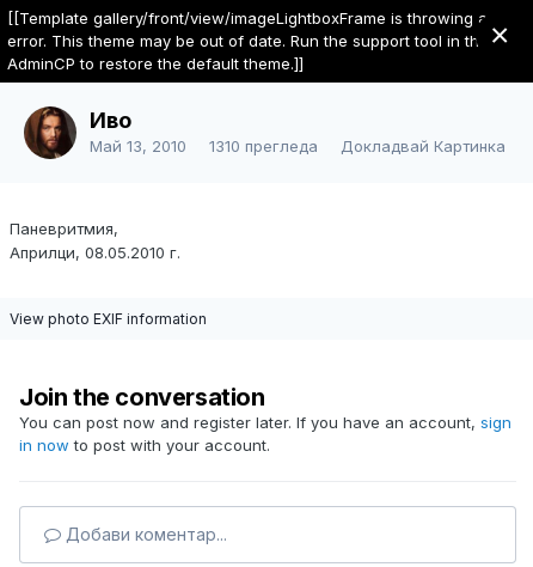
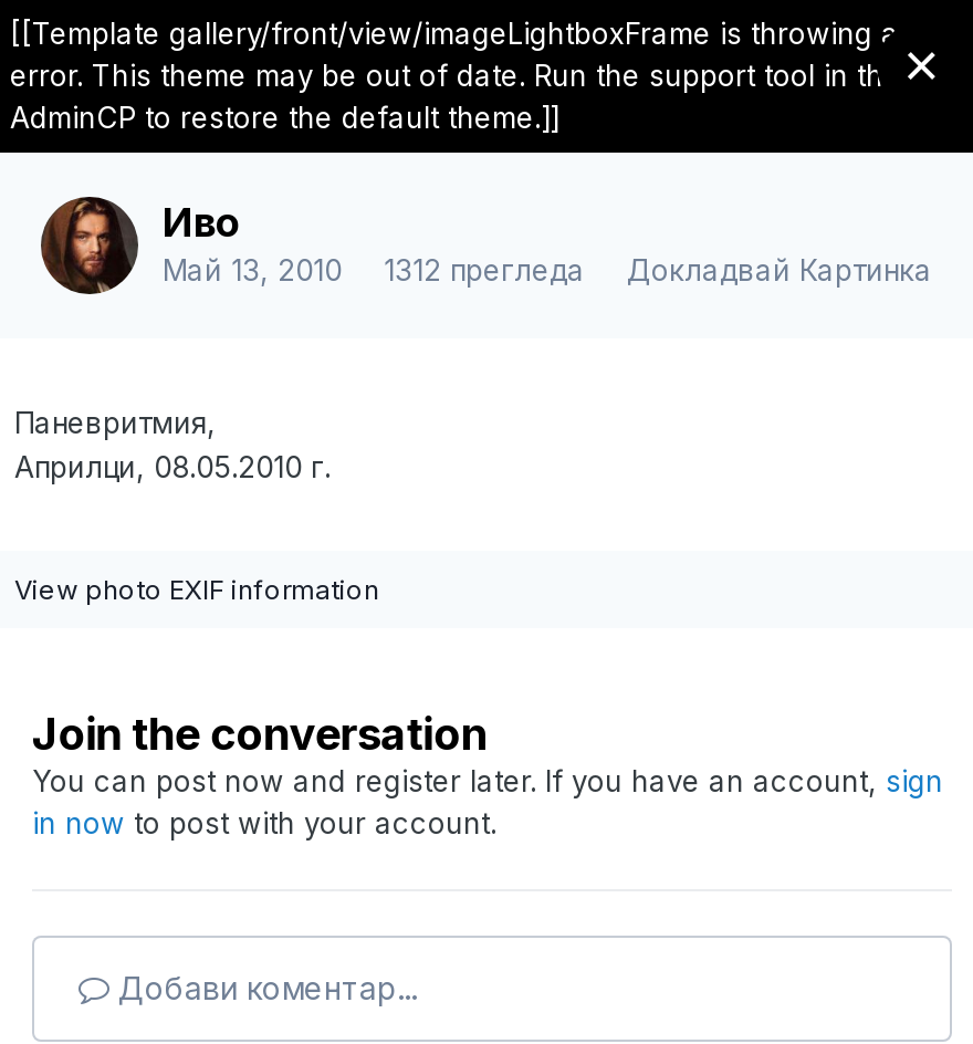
- Май 13, 2010 1310 прегледа Докладвай Картинка
+ Май 13, 2010 1312 прегледа Докладвай Картинка
